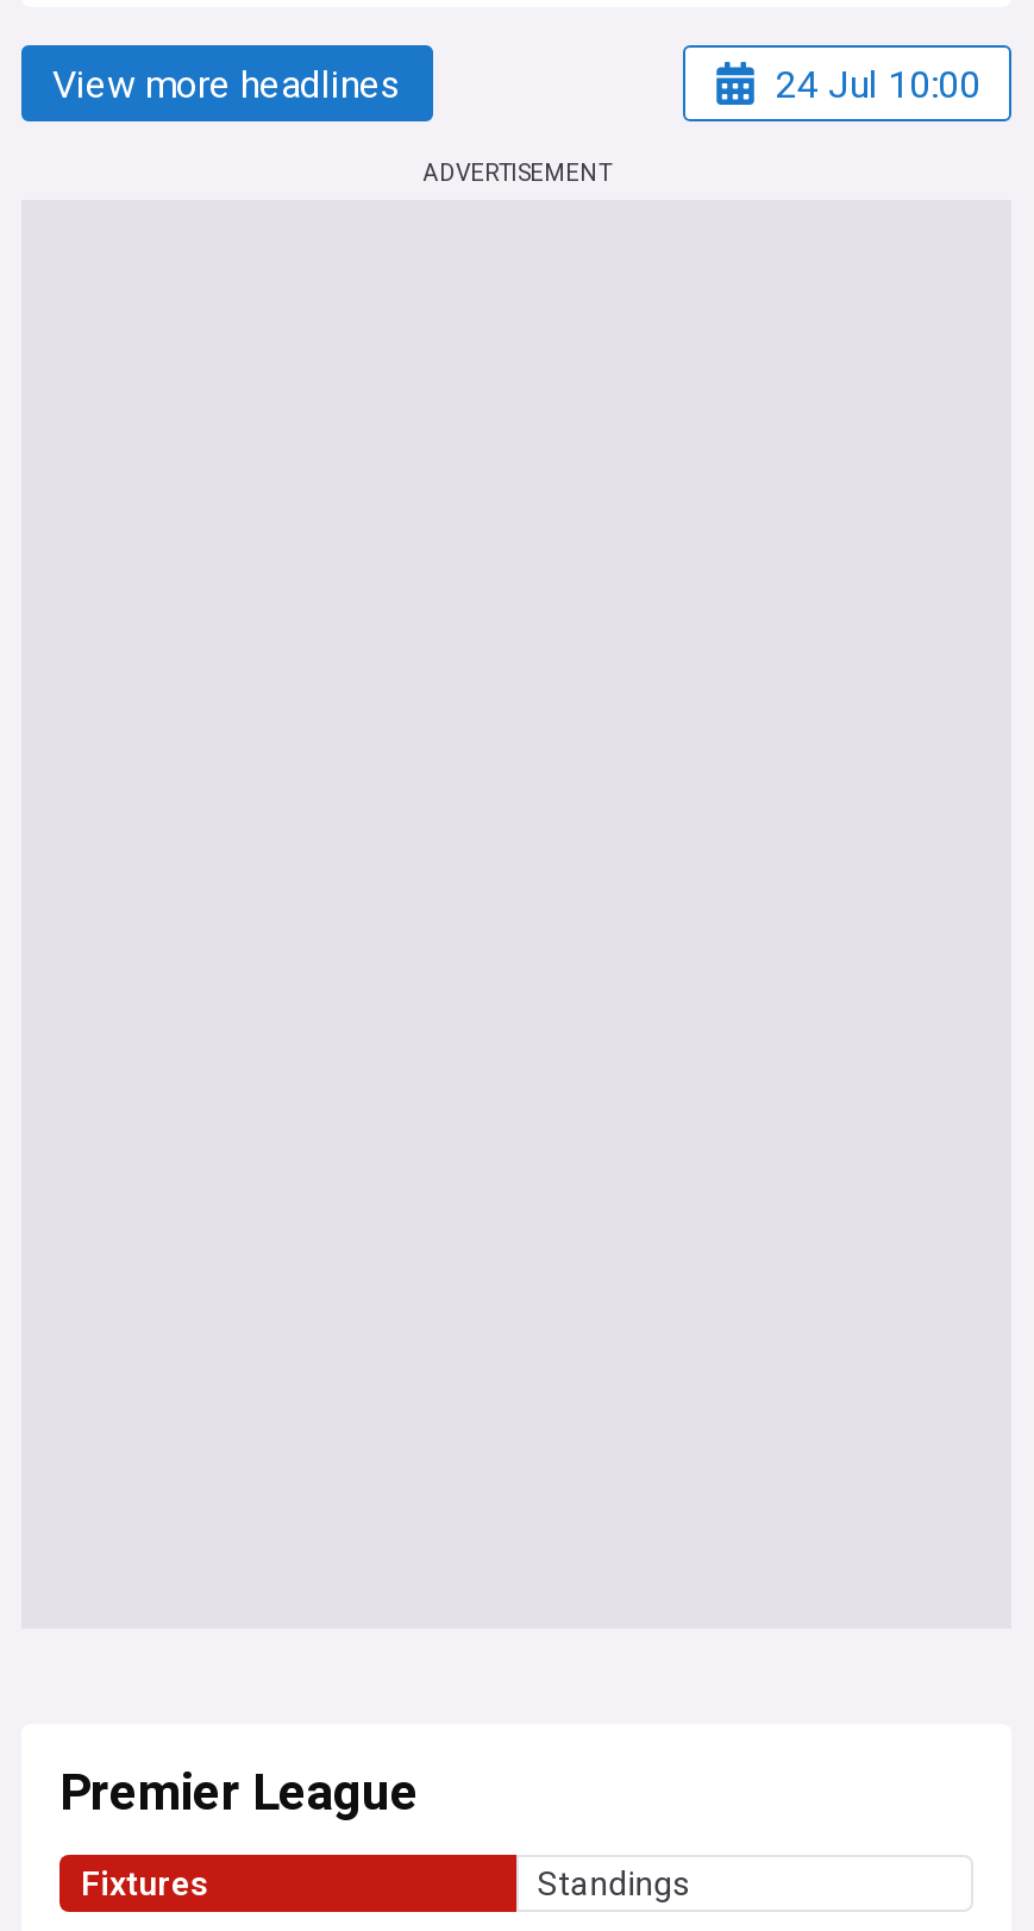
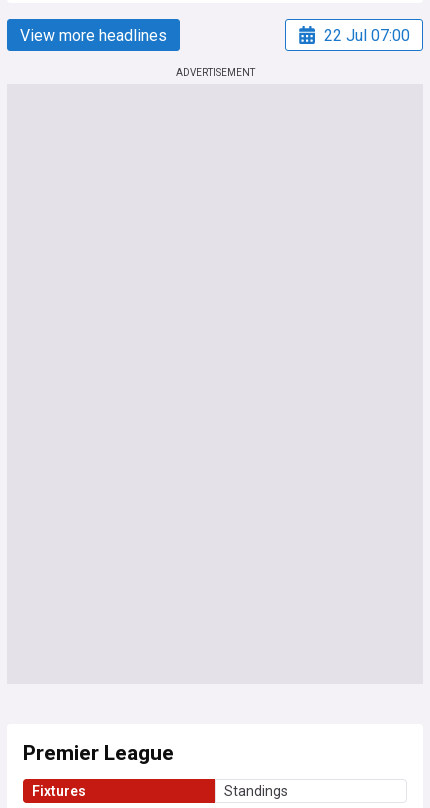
- 24 Jul 10:00
+ 22 Jul 07:00
